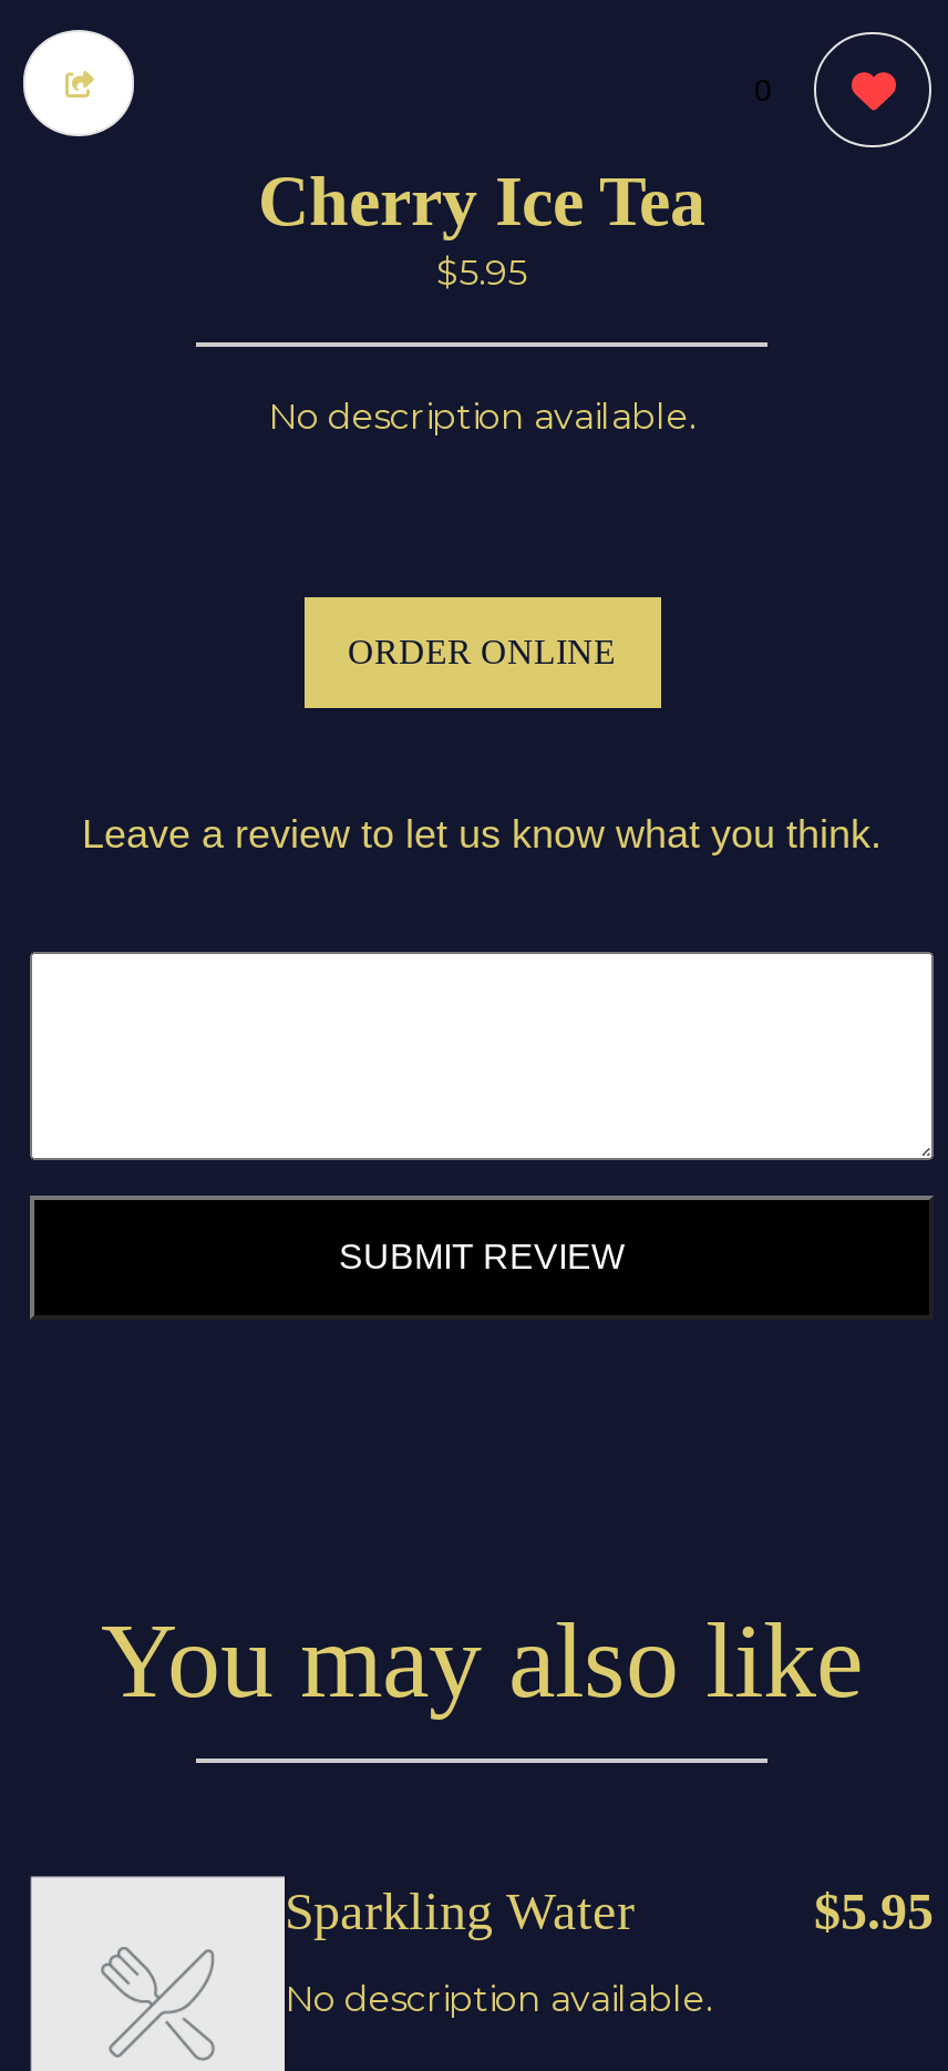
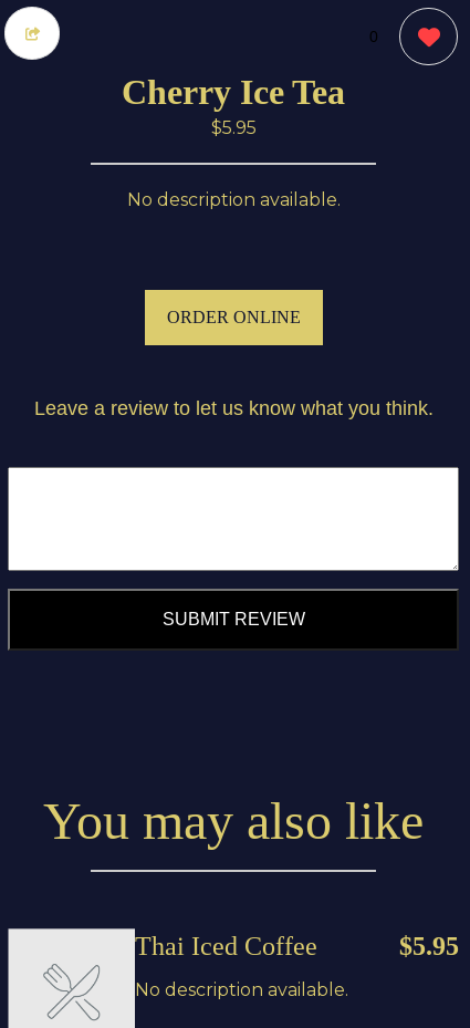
- Sparkling Water
+ Thai Iced Coffee
